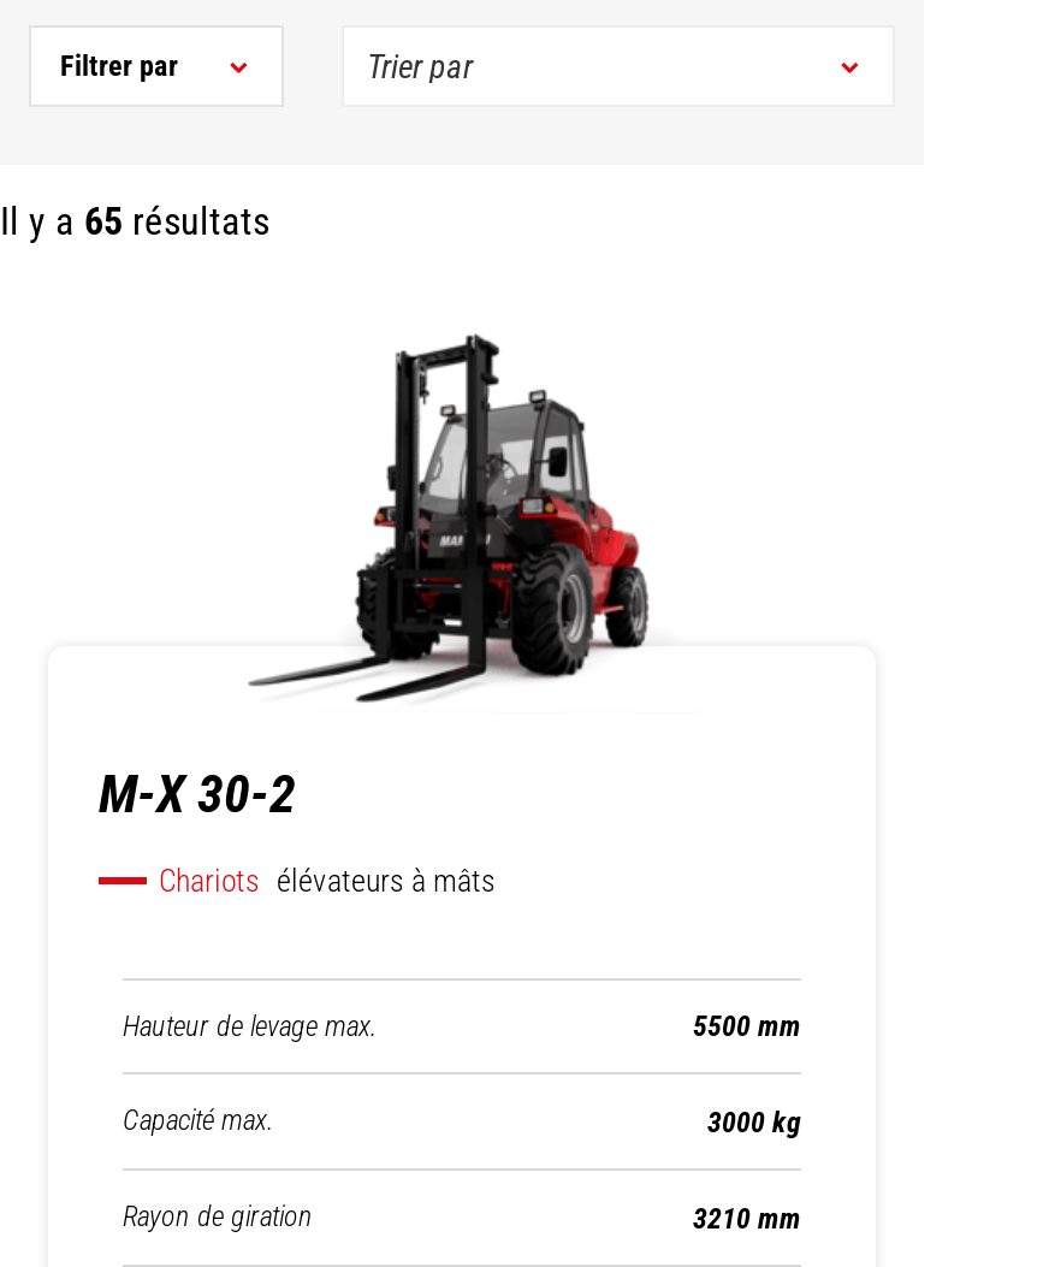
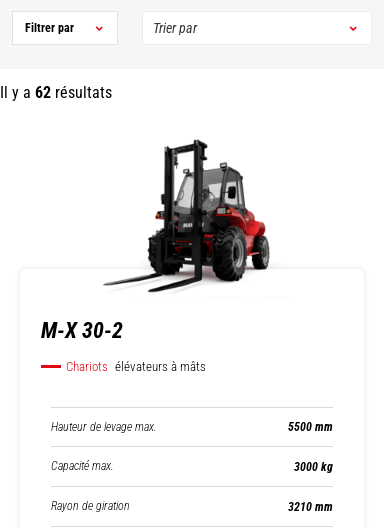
- Il y a 65 résultats
+ Il y a 62 résultats
